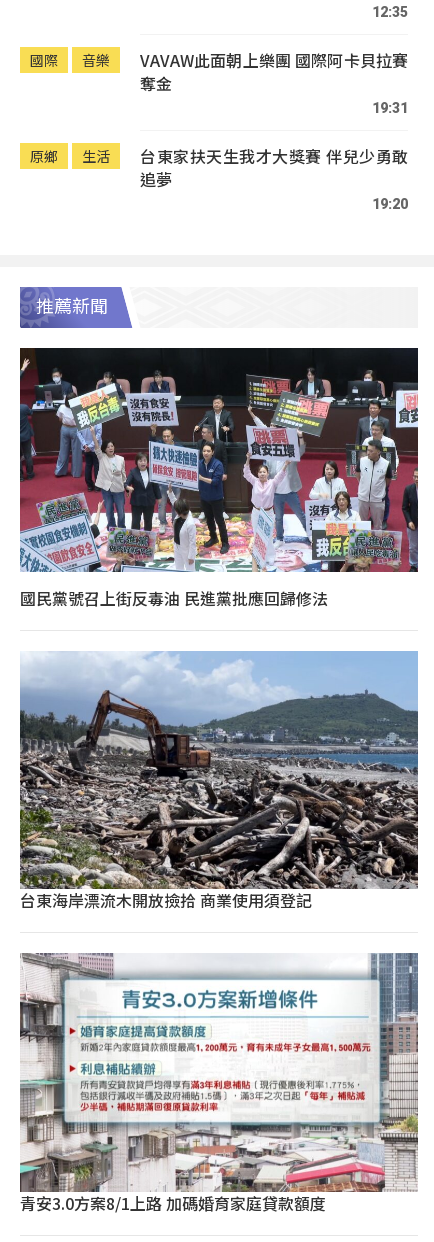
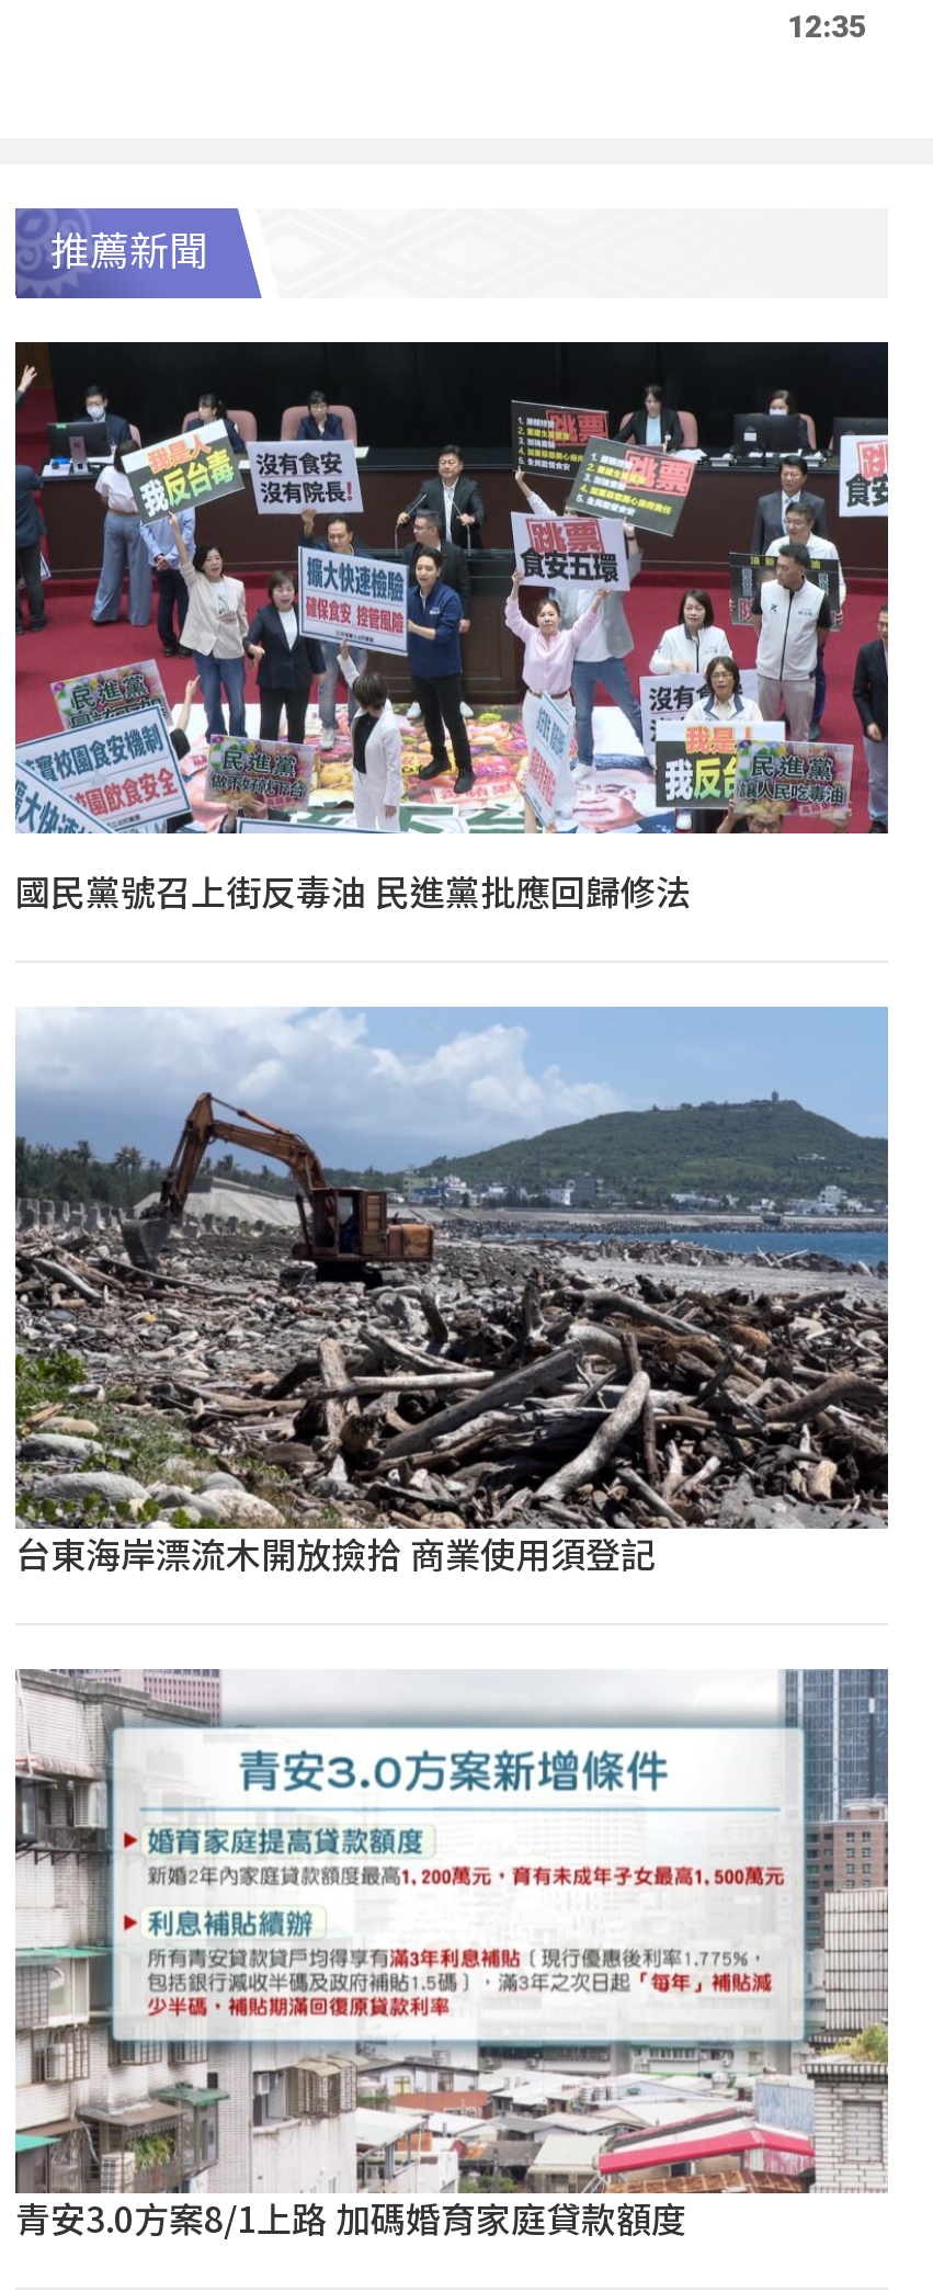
- 國際
- 音樂
- VAVAW此面朝上樂團 國際阿卡貝拉賽
- 奪金
- 19:31
- 原鄉
- 生活
- 台東家扶天生我才大獎賽 伴兒少勇敢
- 追夢
- 19:20
